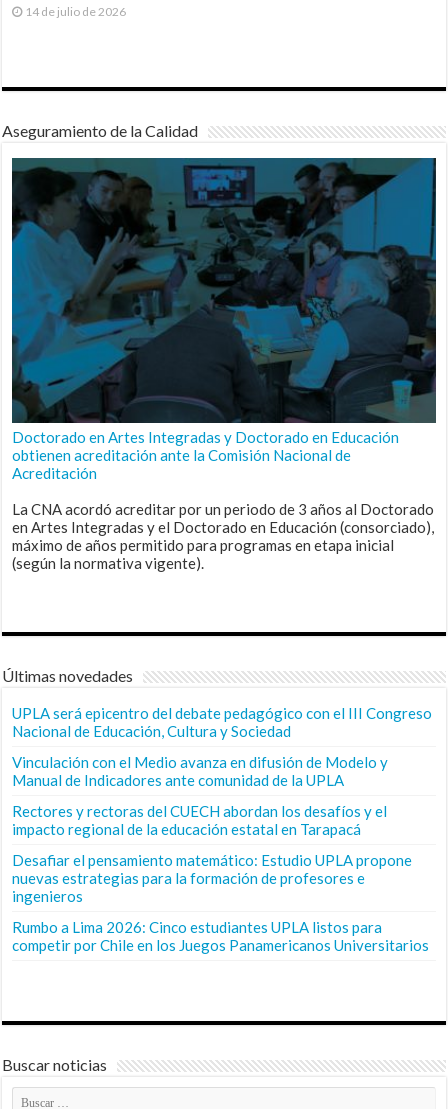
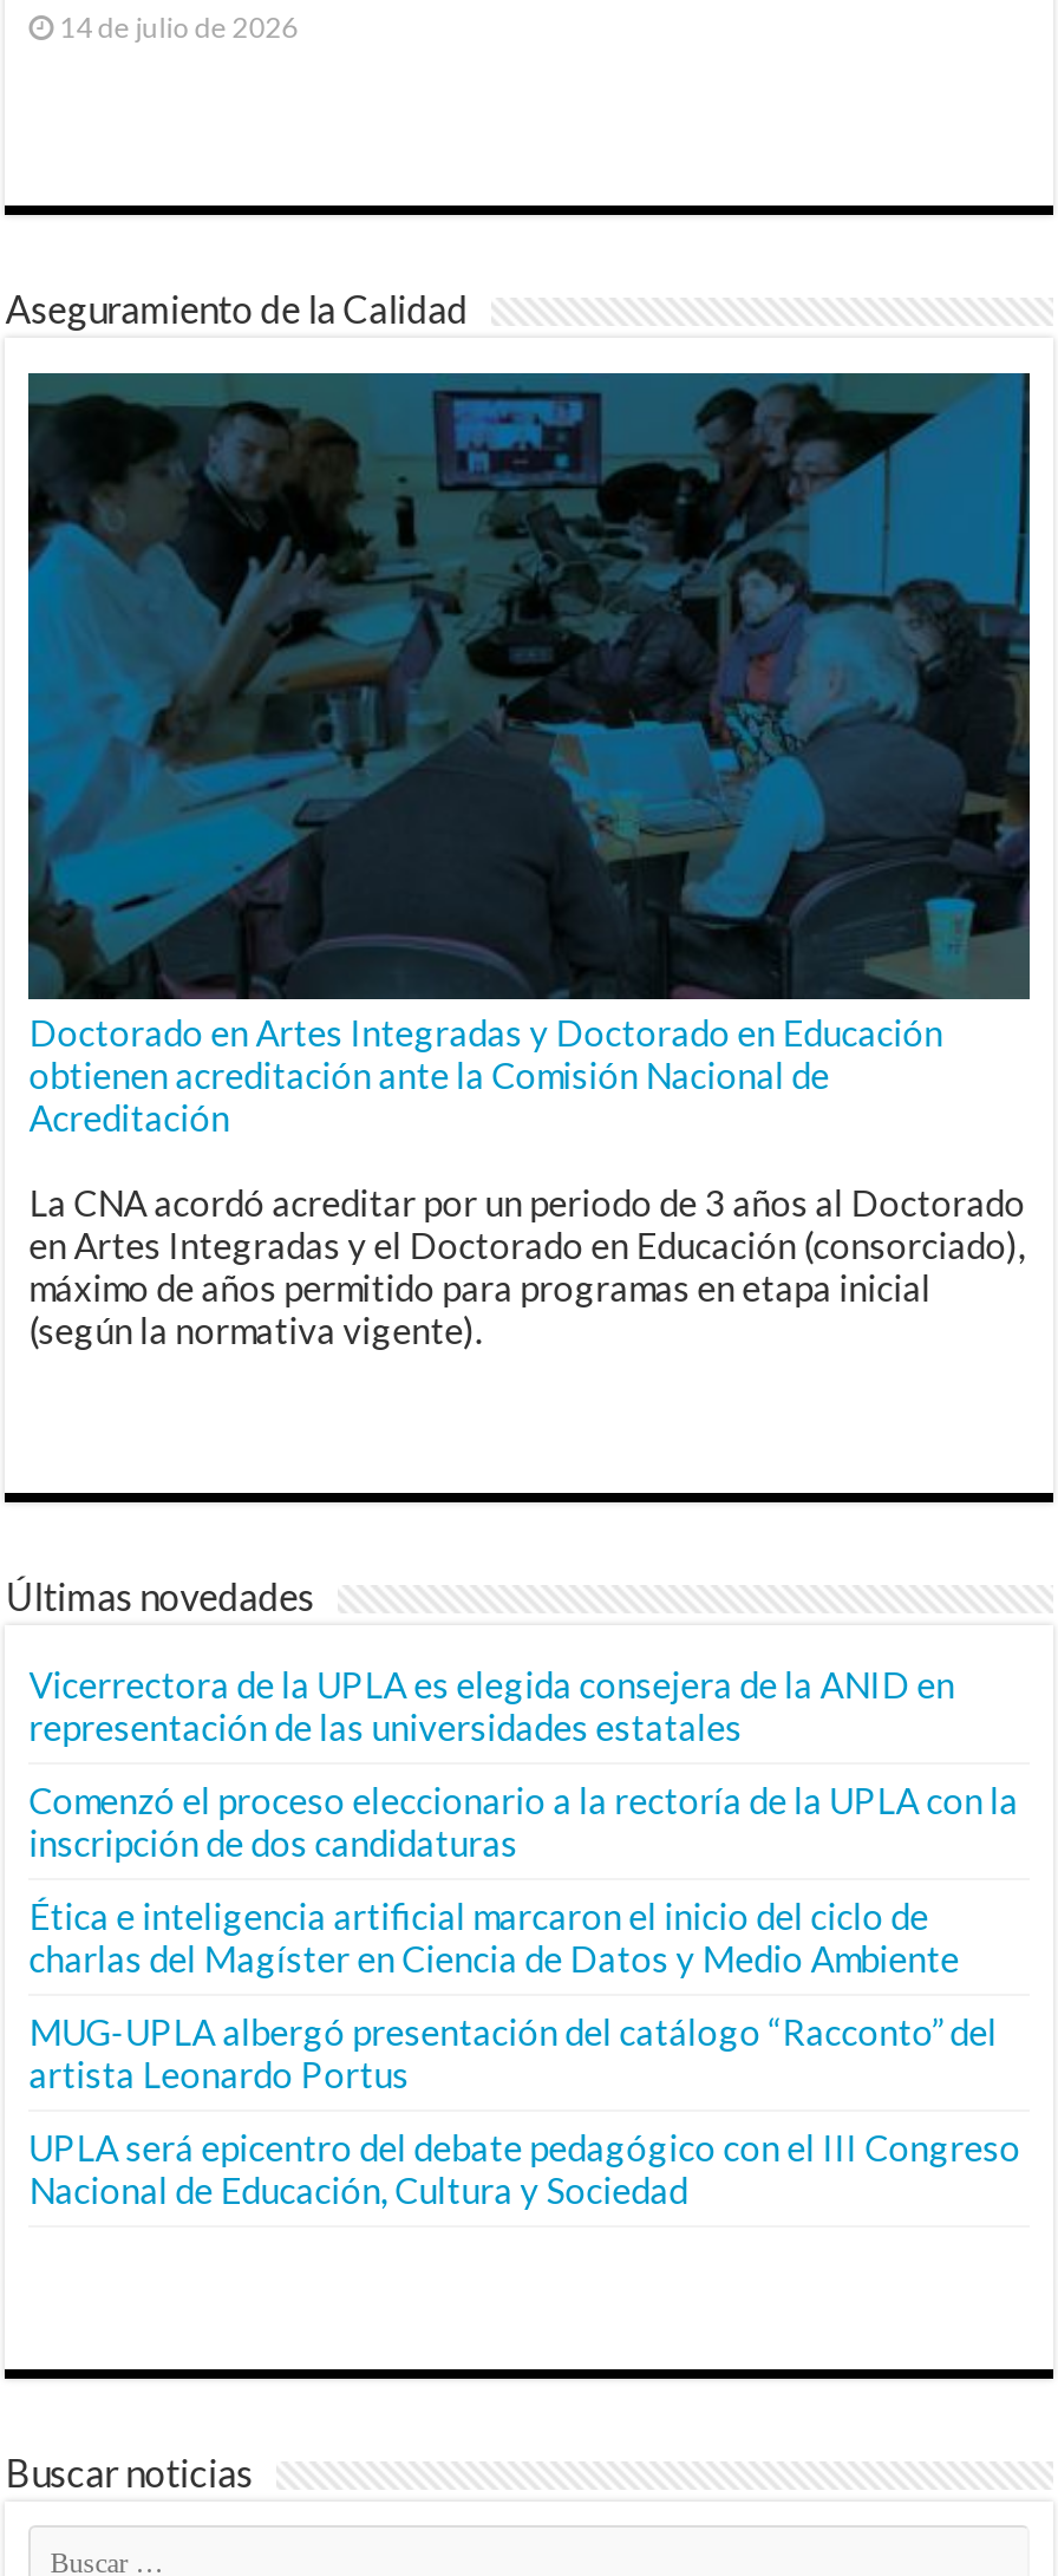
+ Vicerrectora de la UPLA es elegida consejera de la ANID en
+ representación de las universidades estatales
+ Comenzó el proceso eleccionario a la rectoría de la UPLA con la
+ inscripción de dos candidaturas
+ Ética e inteligencia artificial marcaron el inicio del ciclo de
+ charlas del Magíster en Ciencia de Datos y Medio Ambiente
+ MUG-UPLA albergó presentación del catálogo “Racconto” del
+ artista Leonardo Portus

moved down: UPLA será epicentro del debate pedagógico con el III Congreso | Nacional de Educación, Cultura y Sociedad

- Vinculación con el Medio avanza en difusión de Modelo y
- Manual de Indicadores ante comunidad de la UPLA
- Rectores y rectoras del CUECH abordan los desafíos y el
- impacto regional de la educación estatal en Tarapacá
- Desafiar el pensamiento matemático: Estudio UPLA propone
- nuevas estrategias para la formación de profesores e
- ingenieros
- Rumbo a Lima 2026: Cinco estudiantes UPLA listos para
- competir por Chile en los Juegos Panamericanos Universitarios
